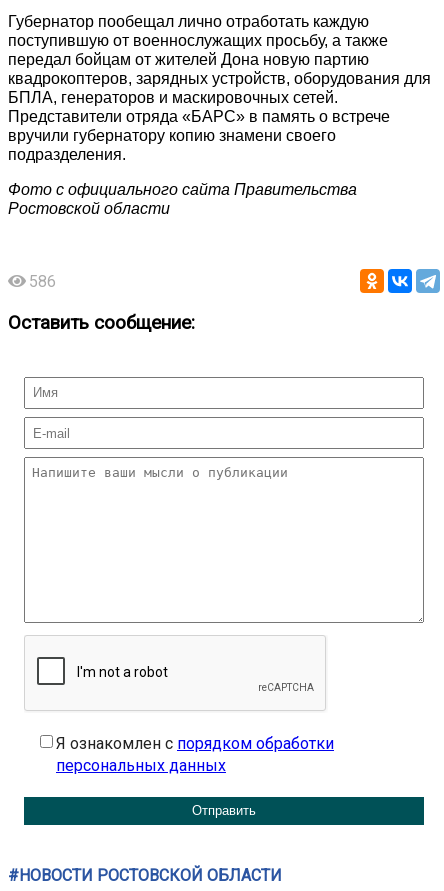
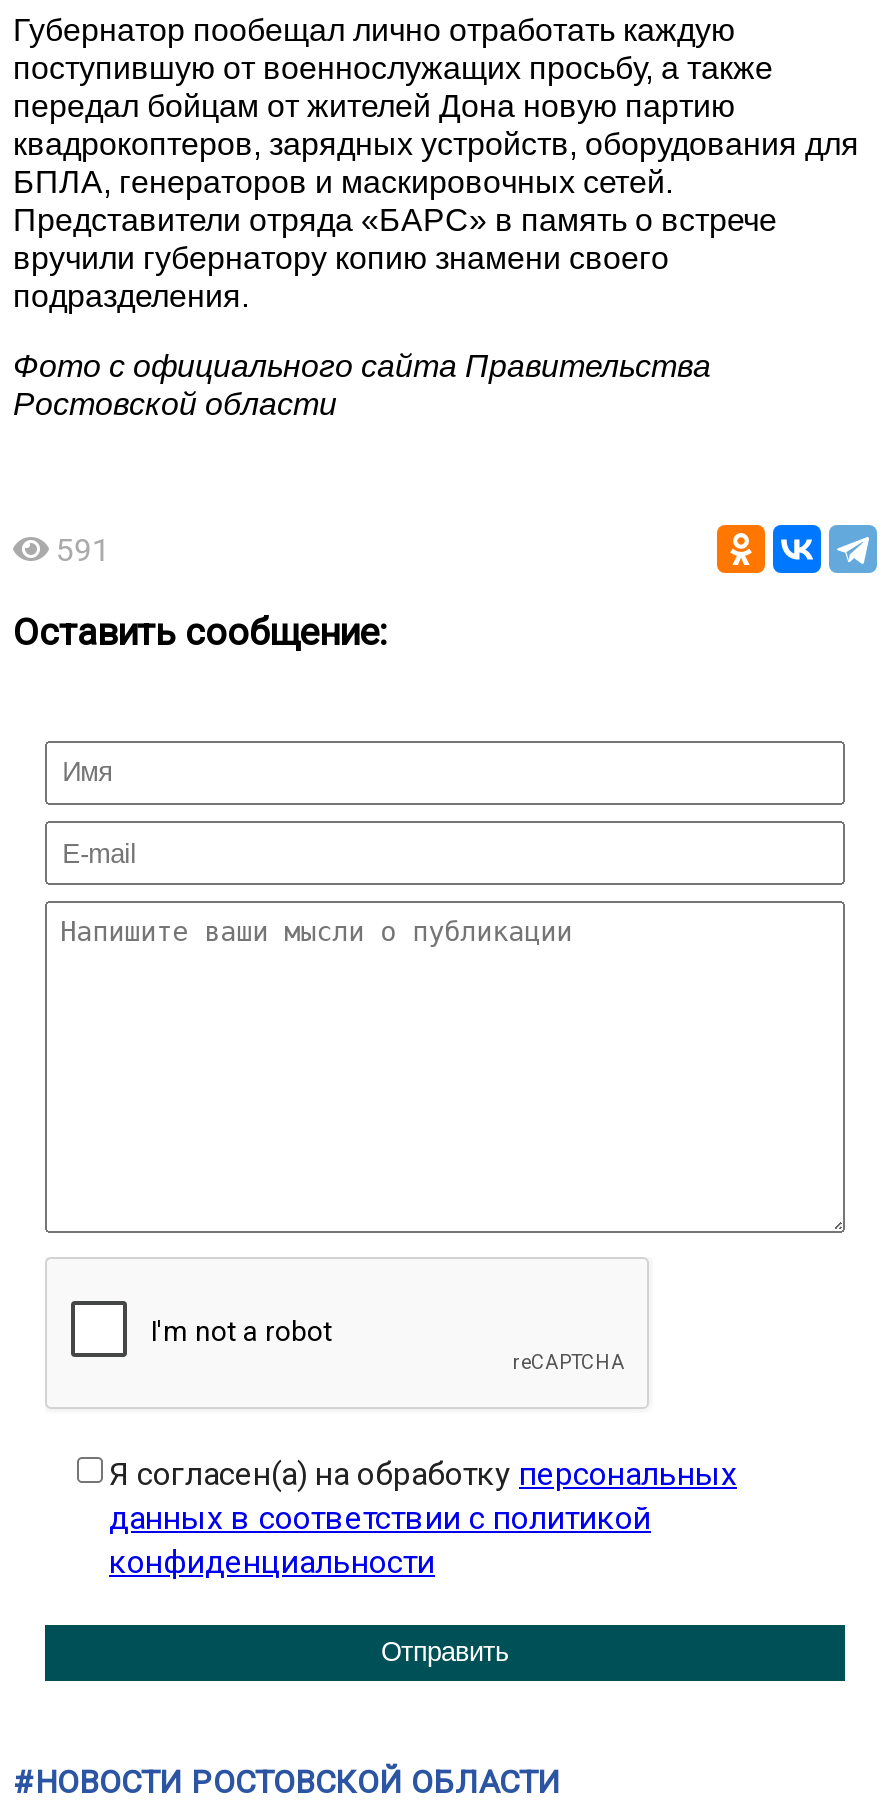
- 586
+ 591

- Я ознакомлен с порядком обработки
- персональных данных
+ Я согласен(а) на обработку персональных
+ данных в соответствии с политикой
+ конфиденциальности
